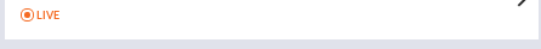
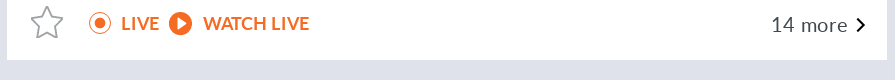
+ WATCH LIVE
+ 14 more
